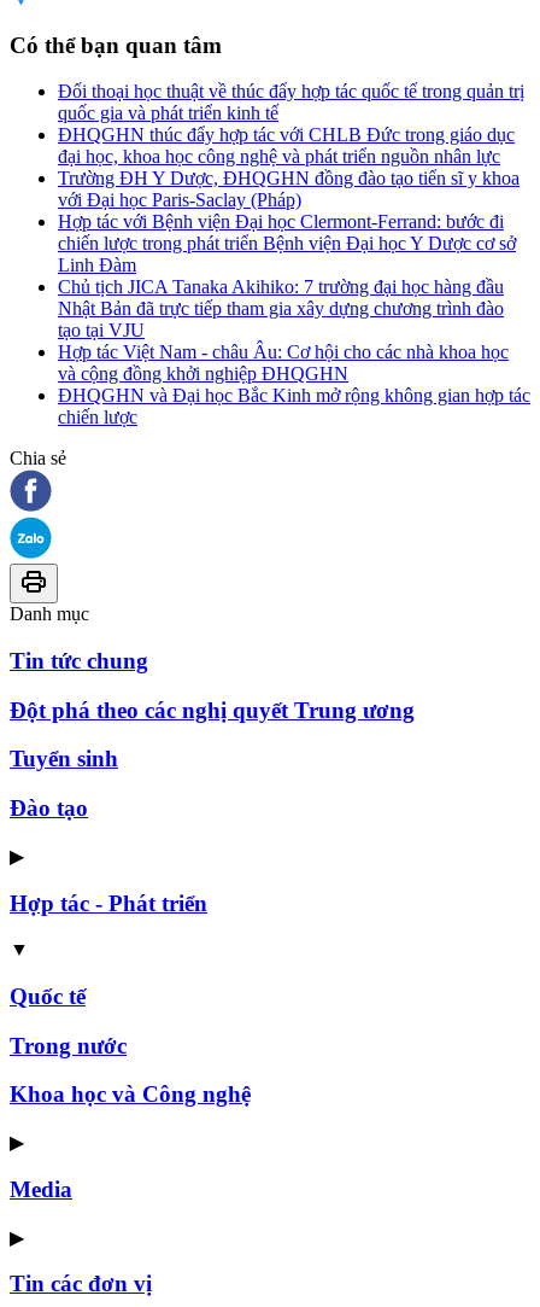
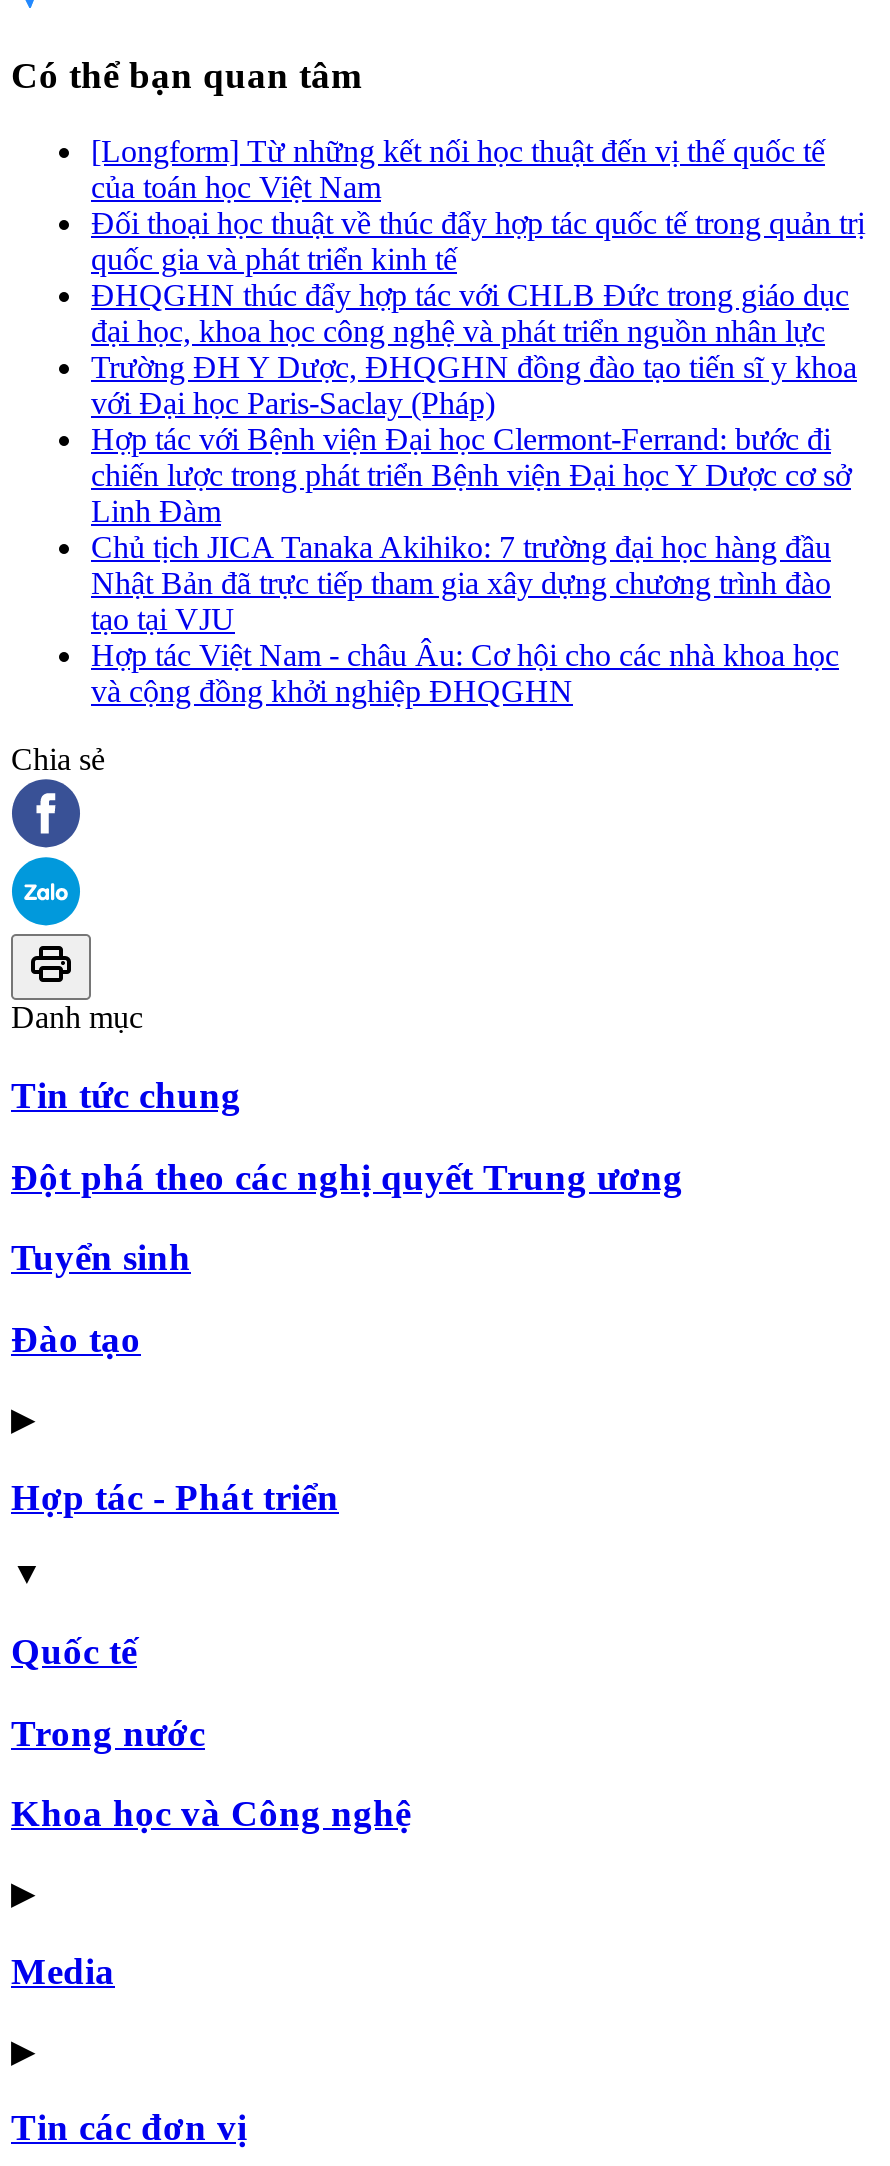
+ [Longform] Từ những kết nối học thuật đến vị thế quốc tế
+ của toán học Việt Nam

moved down: Đối thoại học thuật về thúc đẩy hợp tác quốc tế trong quản trị | quốc gia và phát triển kinh tế | ĐHQGHN thúc đẩy hợp tác với CHLB Đức trong giáo dục | ... | Hợp tác Việt Nam - châu Âu: Cơ hội cho các nhà khoa học | và cộng đồng khởi nghiệp ĐHQGHN

- ĐHQGHN và Đại học Bắc Kinh mở rộng không gian hợp tác
- chiến lược
